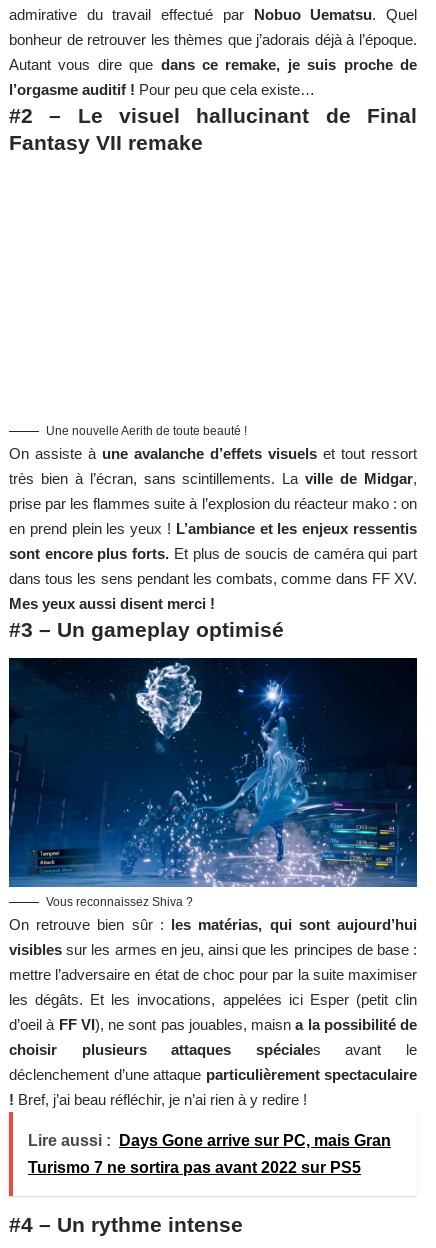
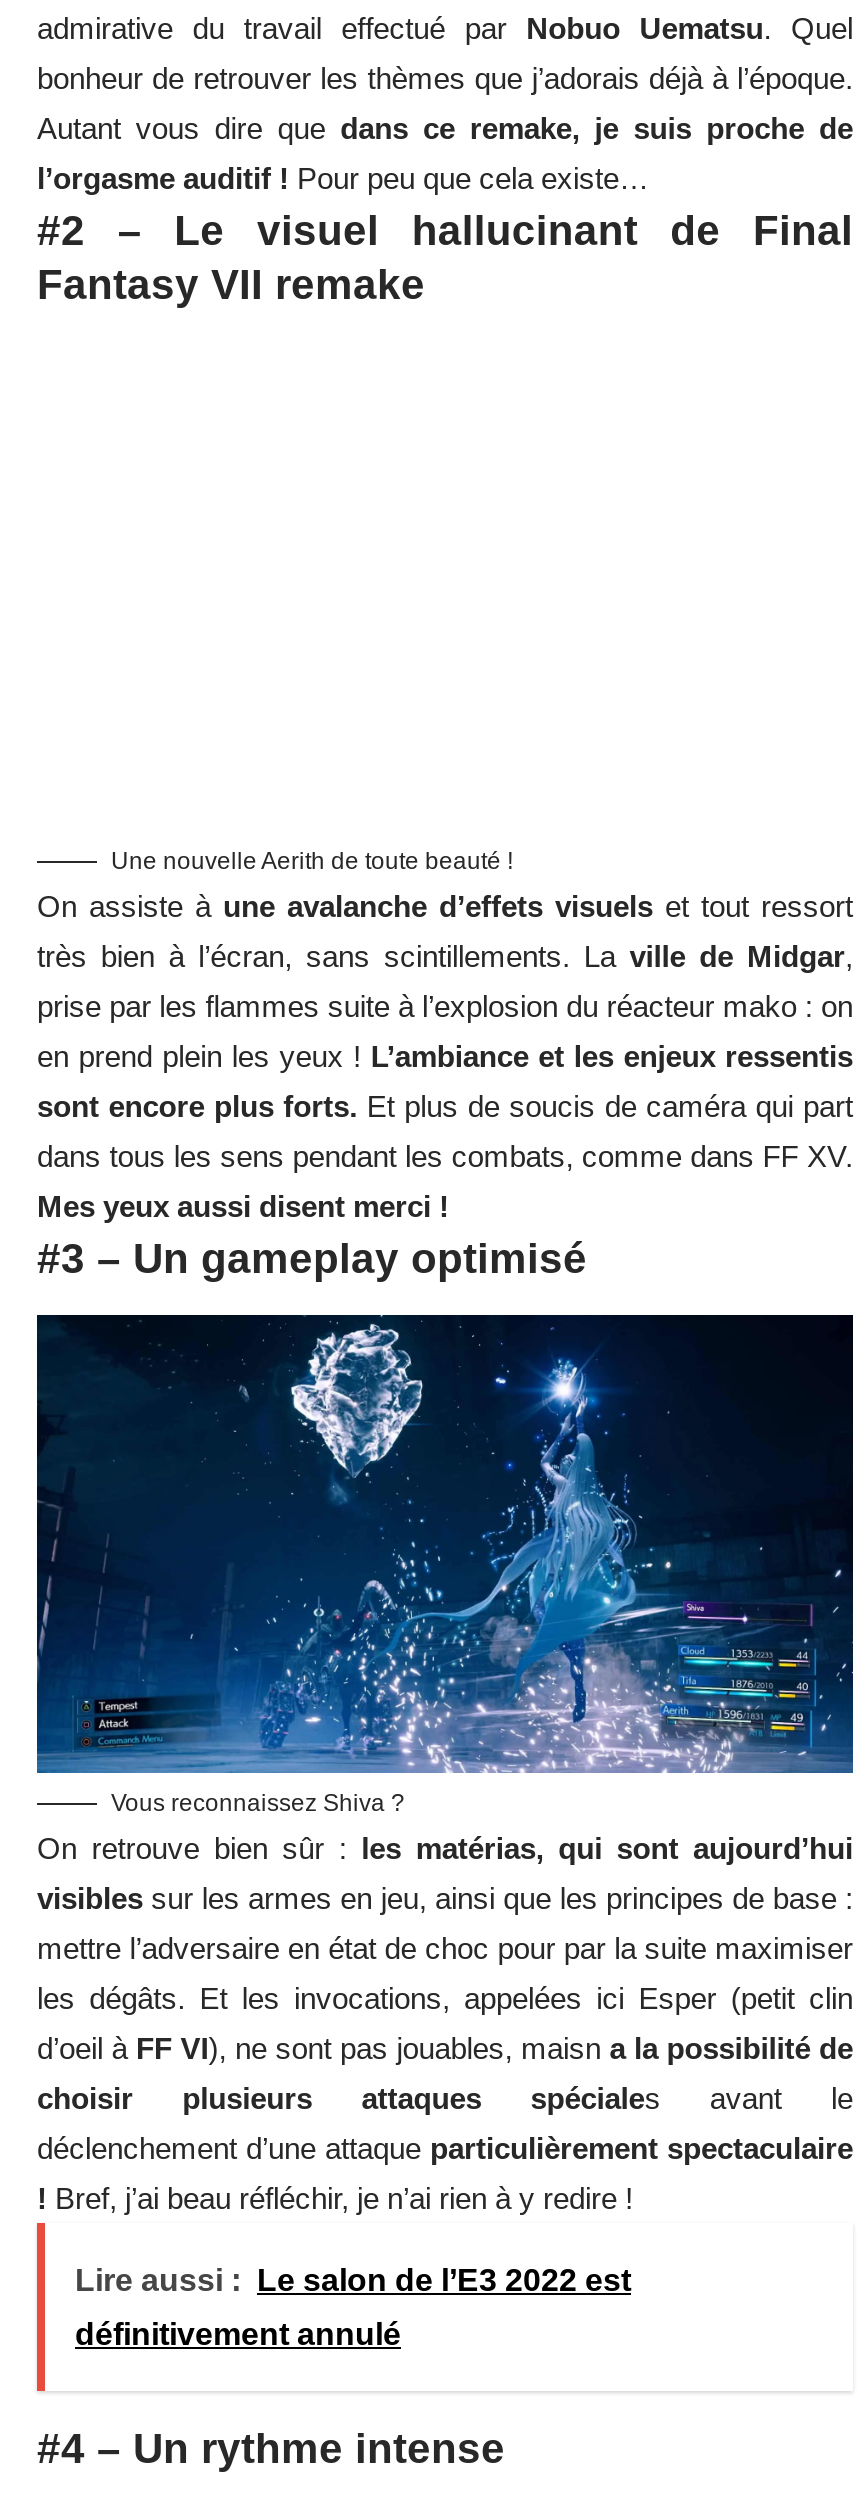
- Lire aussi : Days Gone arrive sur PC, mais Gran
+ Lire aussi : Le salon de l’E3 2022 est

- Turismo 7 ne sortira pas avant 2022 sur PS5
+ définitivement annulé
